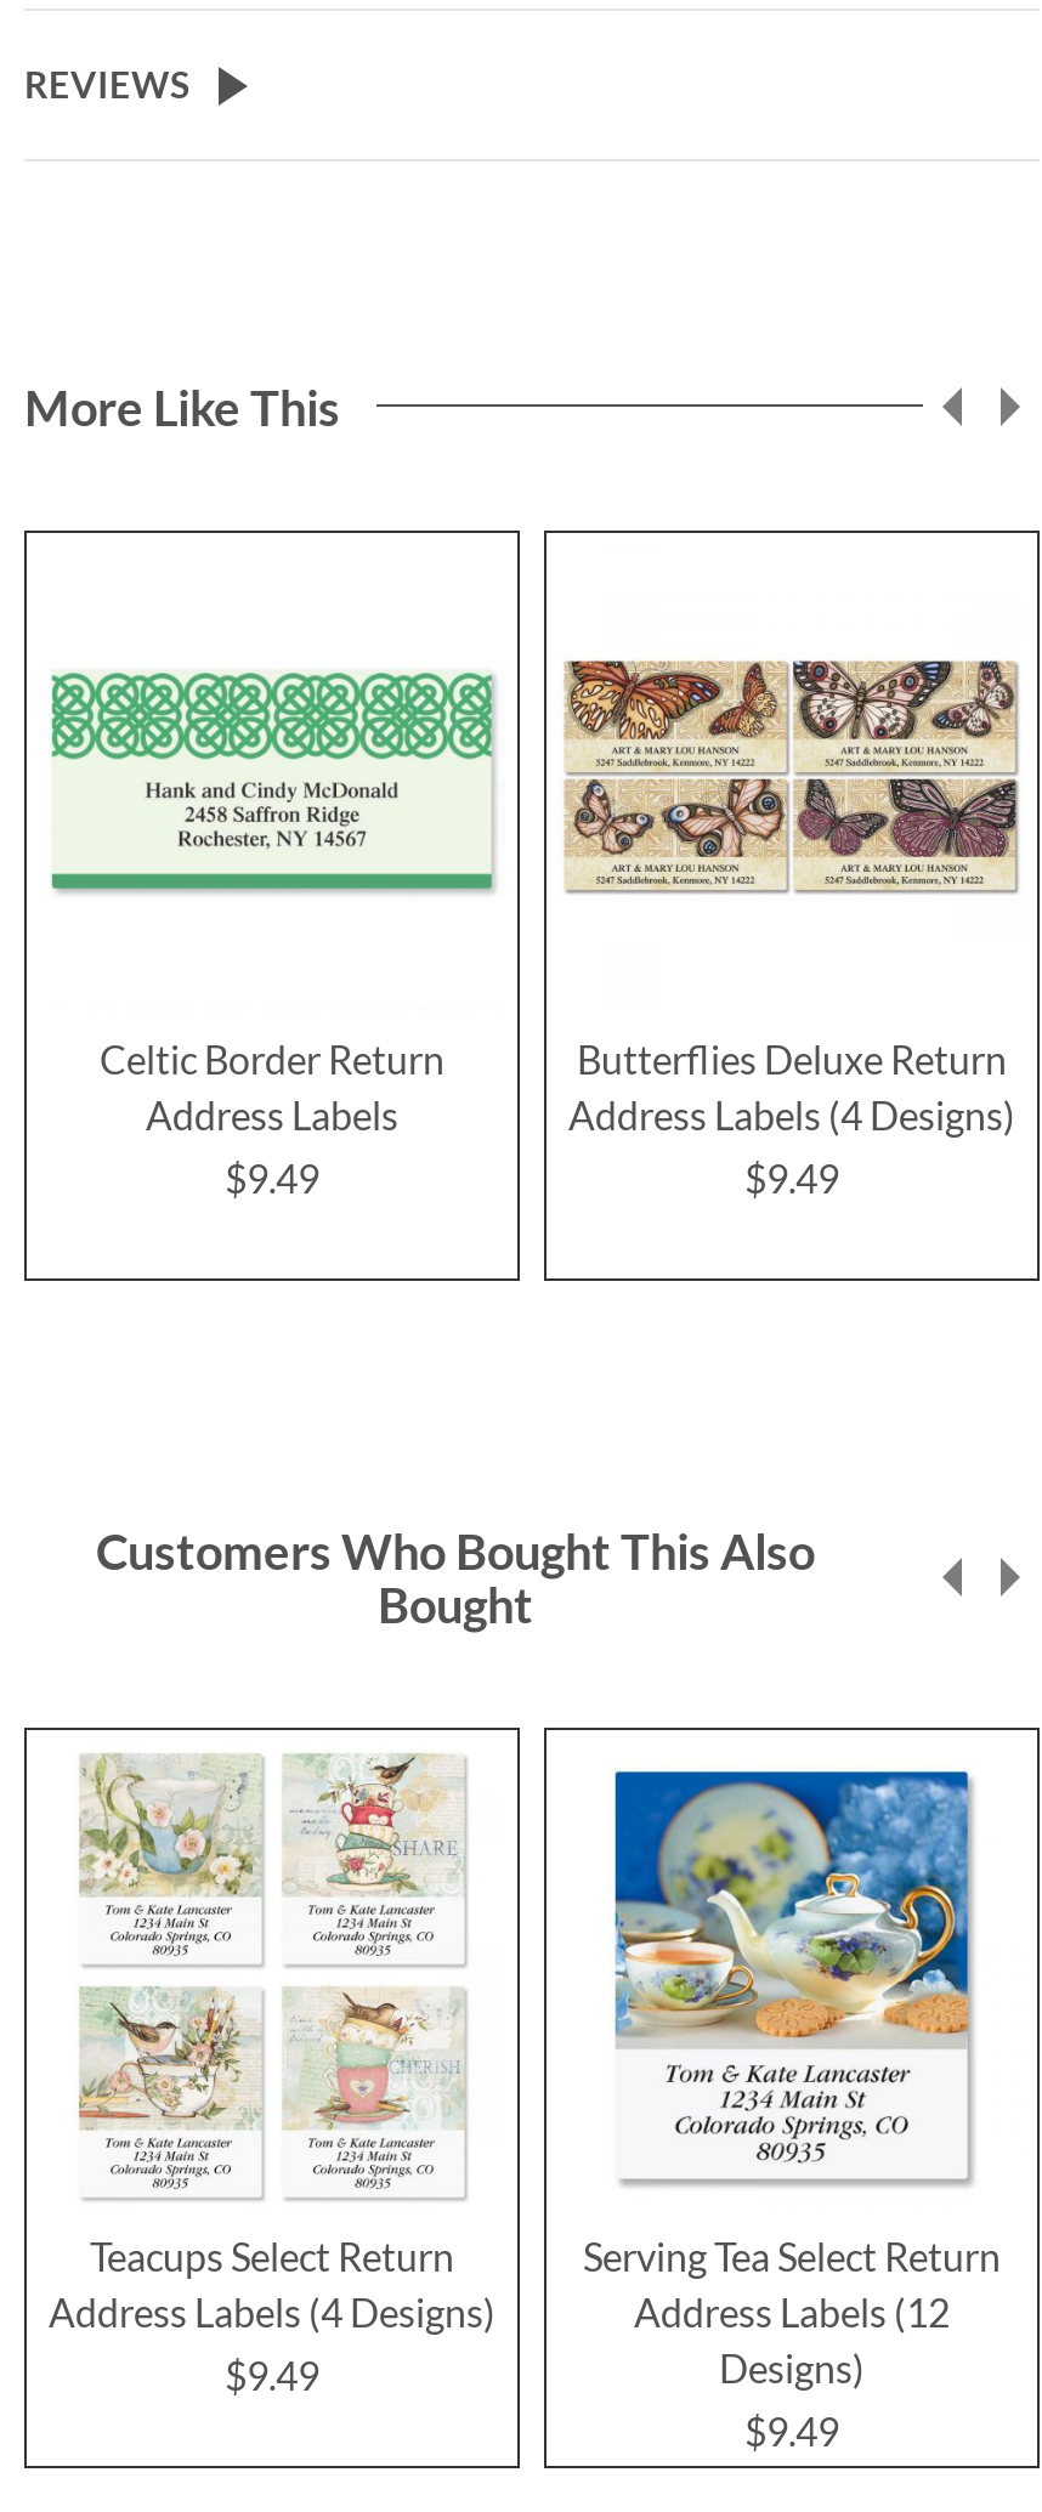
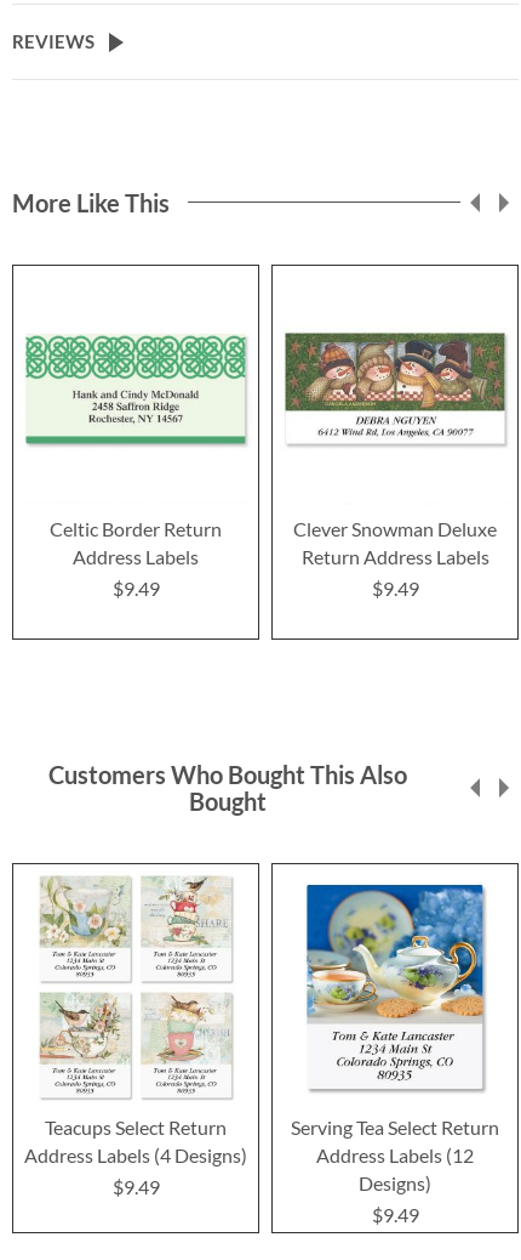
- [image]
+ [image]

- Butterflies Deluxe Return
- Address Labels (4 Designs)
+ Clever Snowman Deluxe
+ Return Address Labels
